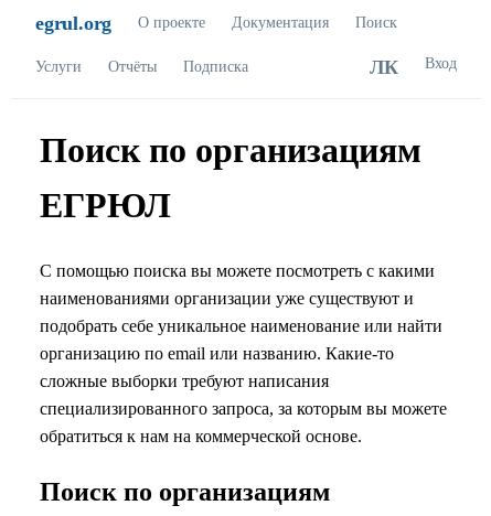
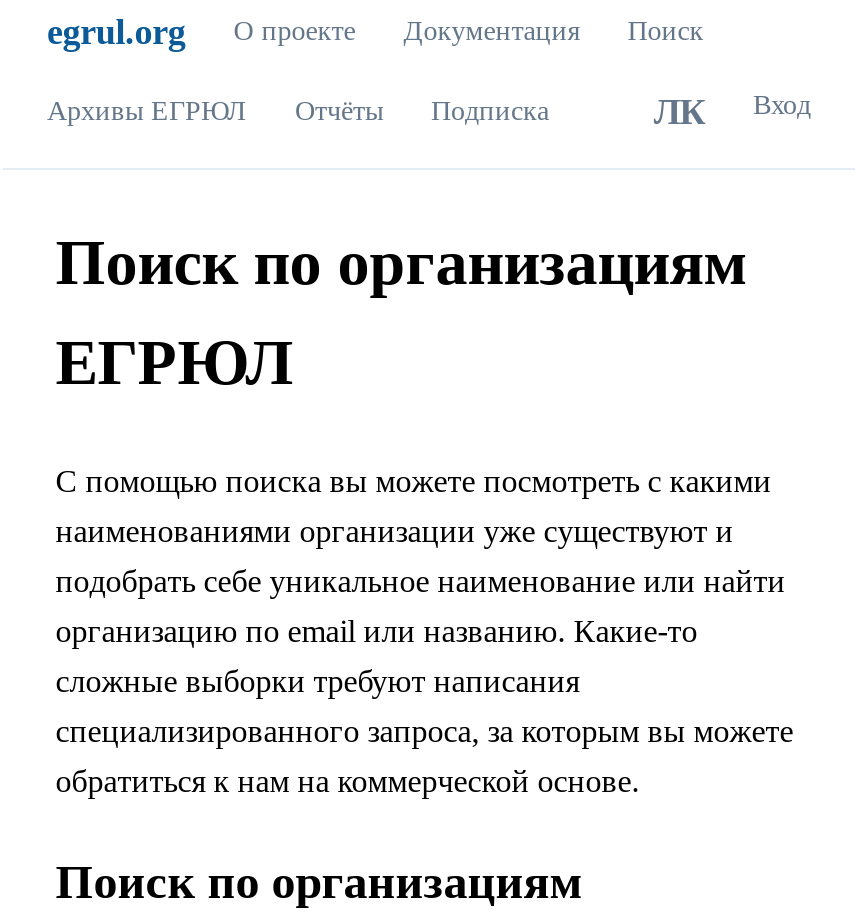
- Услуги
+ Архивы ЕГРЮЛ
